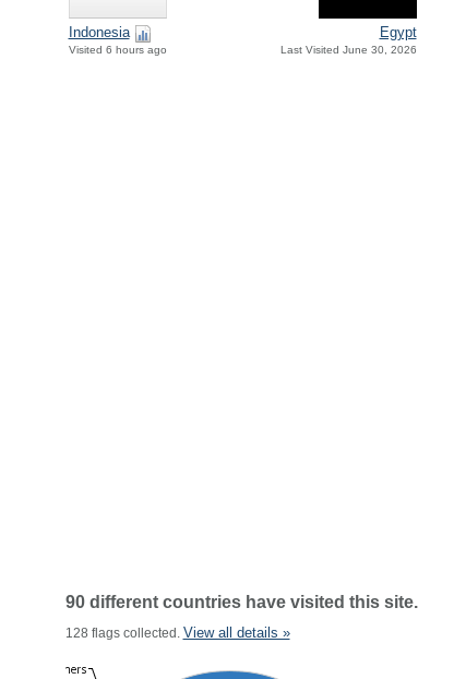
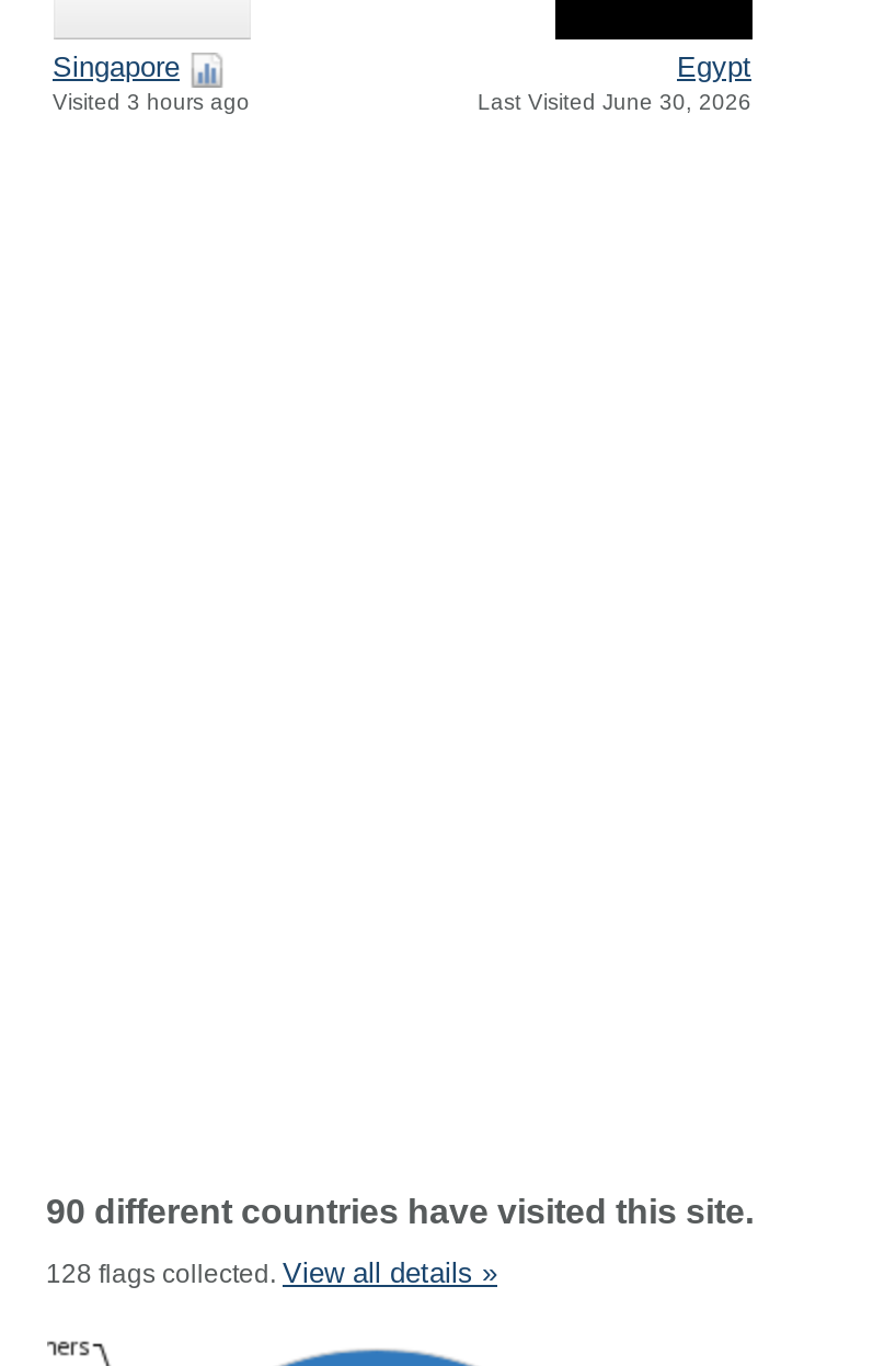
- Indonesia
- Visited 6 hours ago
+ Singapore
+ Visited 3 hours ago
